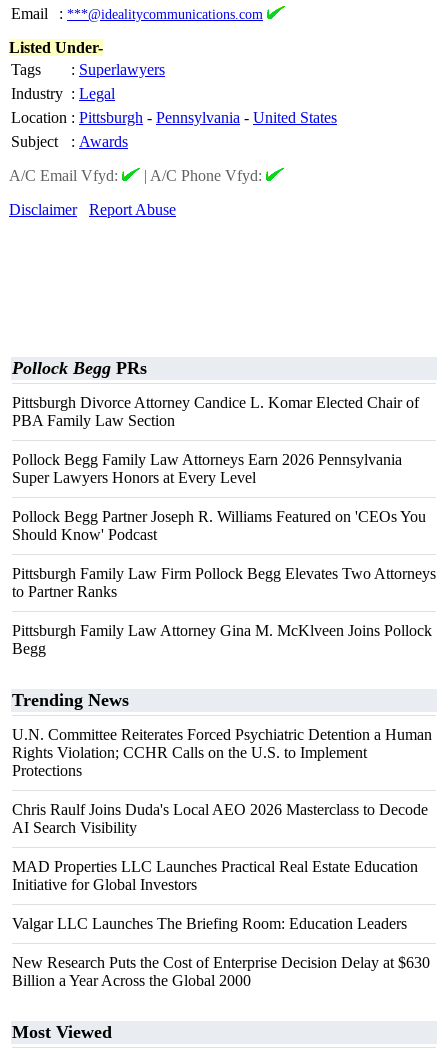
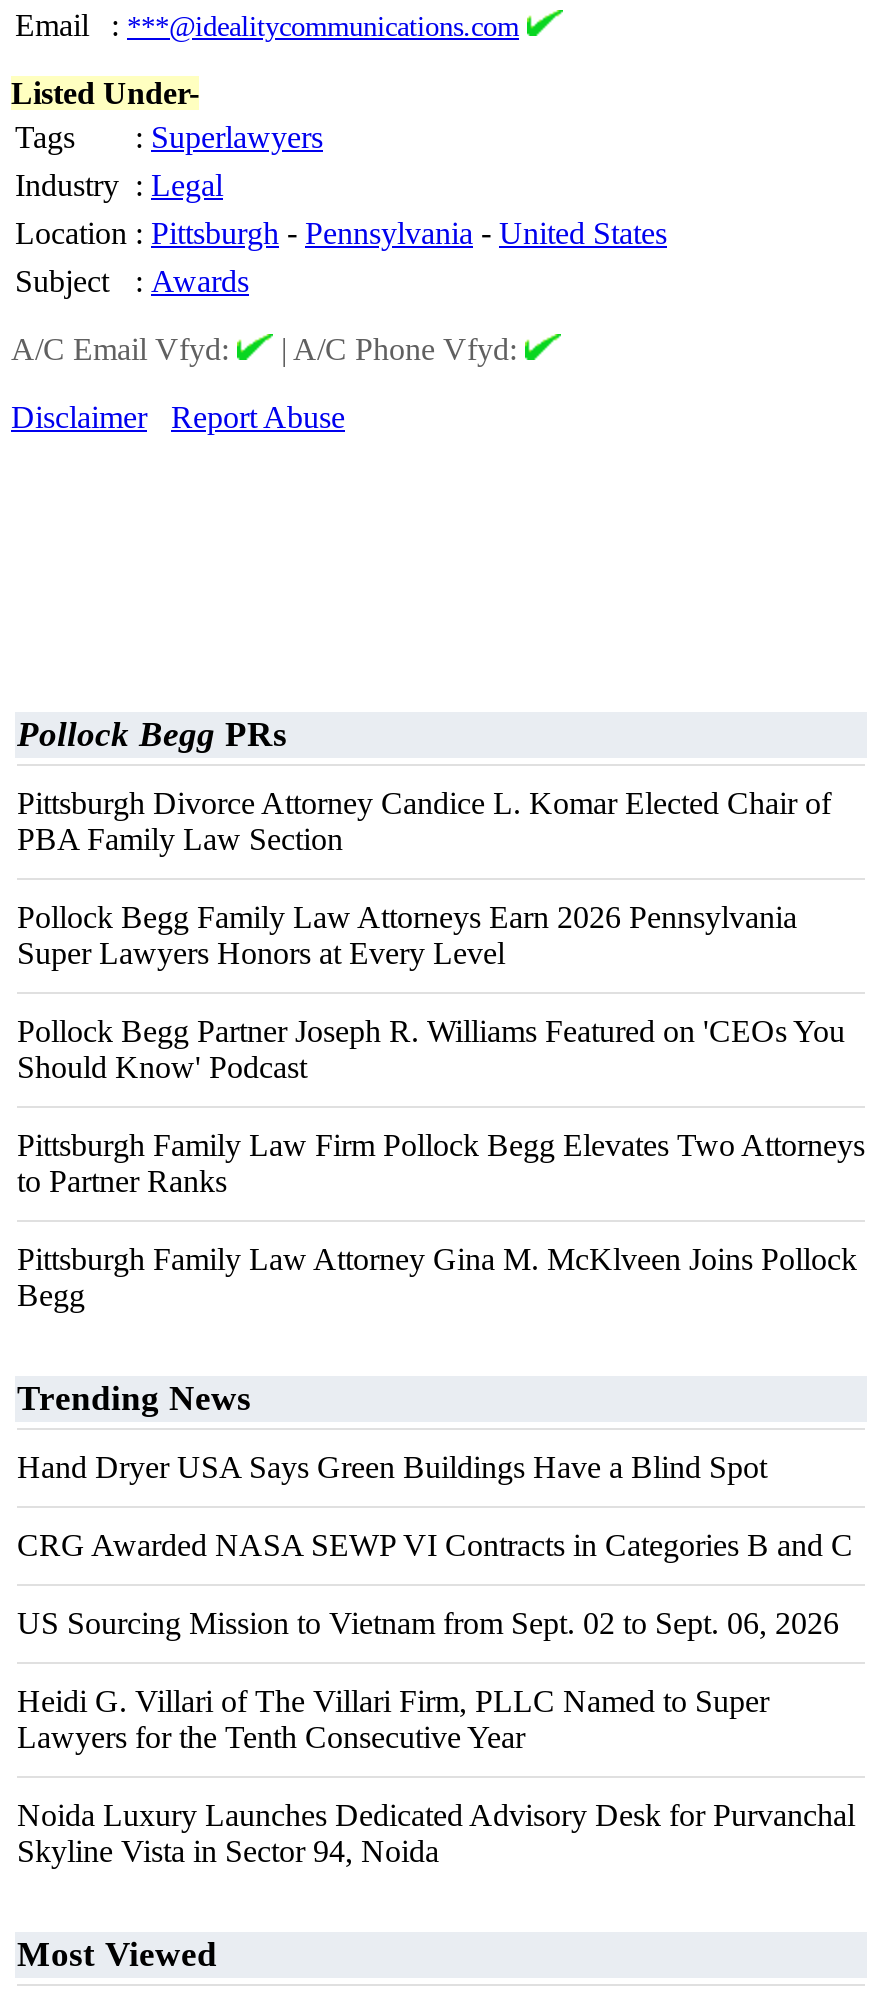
- U.N. Committee Reiterates Forced Psychiatric Detention a Human
- Rights Violation; CCHR Calls on the U.S. to Implement
- Protections
+ Hand Dryer USA Says Green Buildings Have a Blind Spot

- Chris Raulf Joins Duda's Local AEO 2026 Masterclass to Decode
- AI Search Visibility
+ CRG Awarded NASA SEWP VI Contracts in Categories B and C

- MAD Properties LLC Launches Practical Real Estate Education
- Initiative for Global Investors
+ US Sourcing Mission to Vietnam from Sept. 02 to Sept. 06, 2026

- Valgar LLC Launches The Briefing Room: Education Leaders
+ Heidi G. Villari of The Villari Firm, PLLC Named to Super
+ Lawyers for the Tenth Consecutive Year

- New Research Puts the Cost of Enterprise Decision Delay at $630
- Billion a Year Across the Global 2000
+ Noida Luxury Launches Dedicated Advisory Desk for Purvanchal
+ Skyline Vista in Sector 94, Noida
